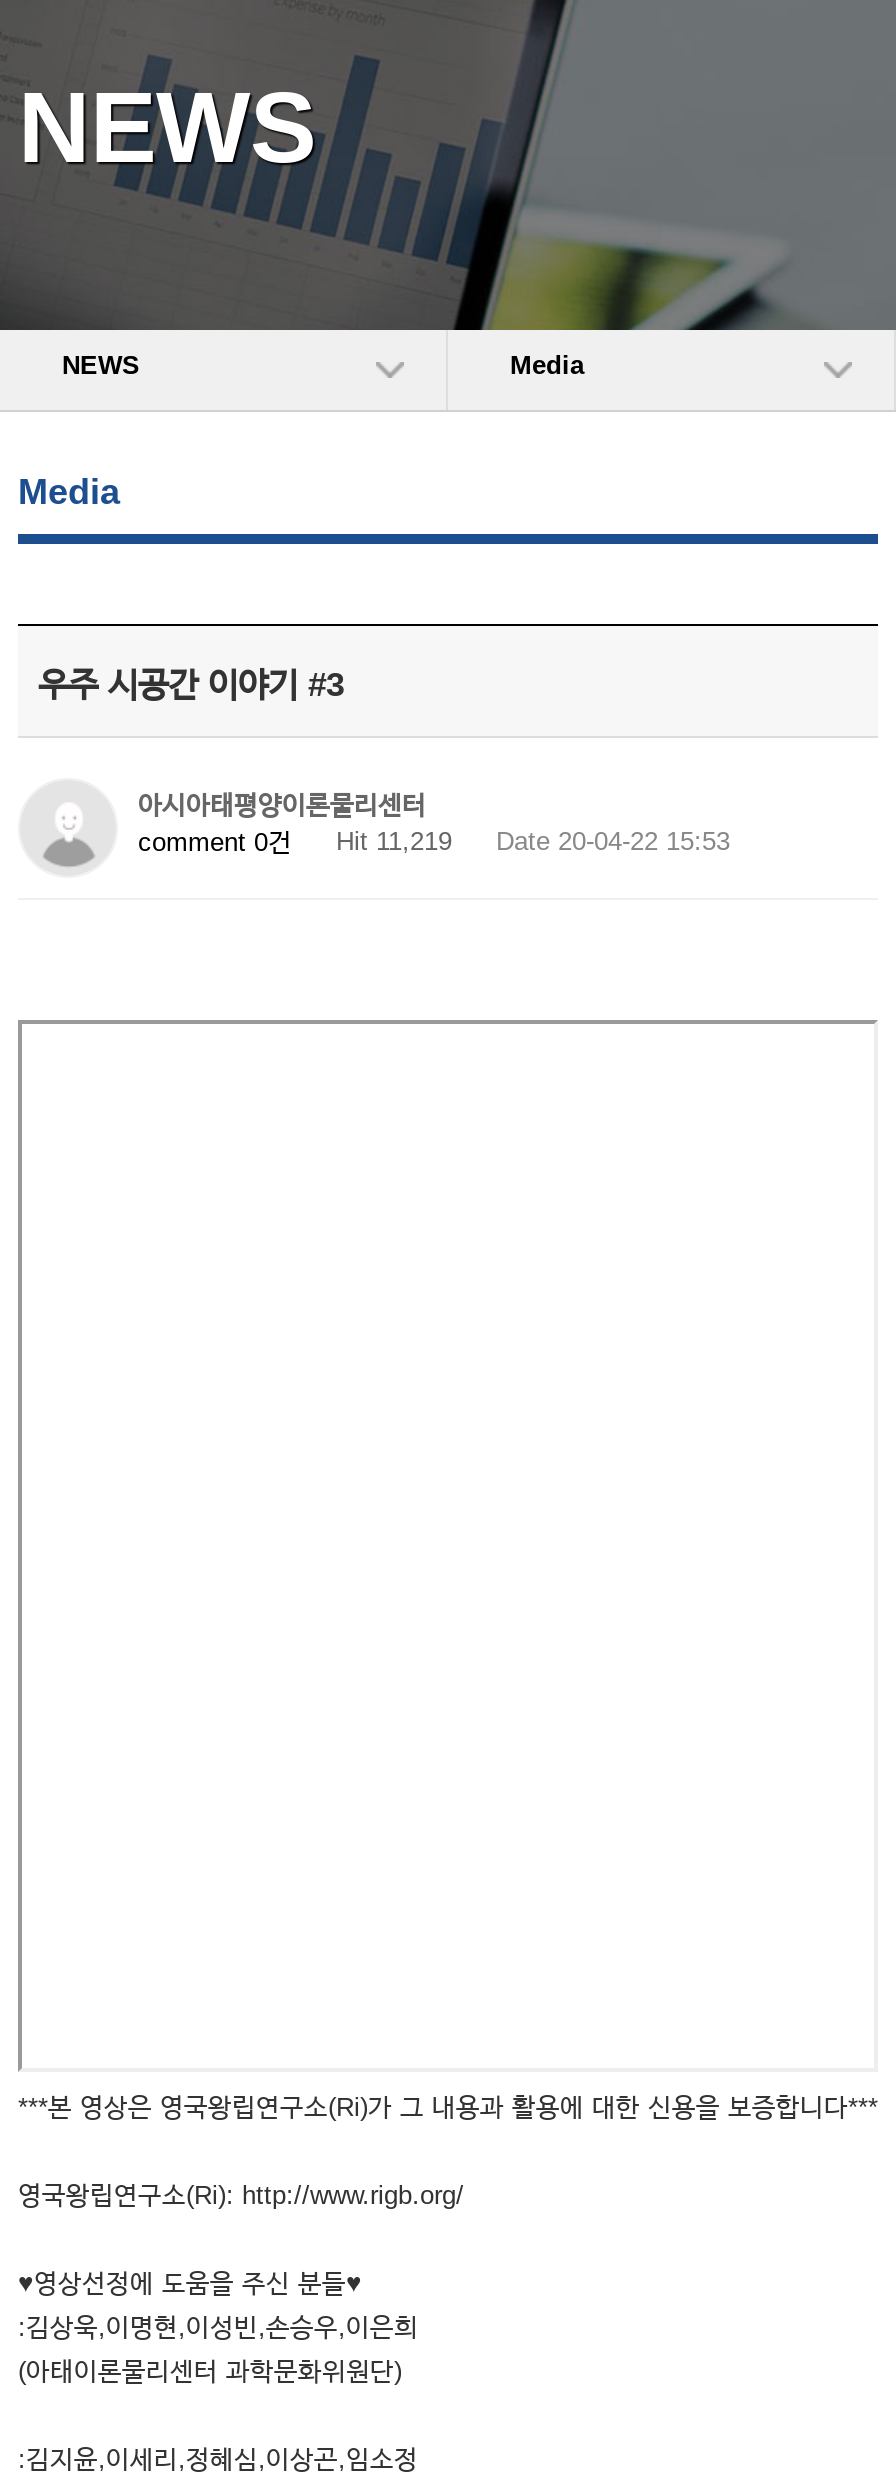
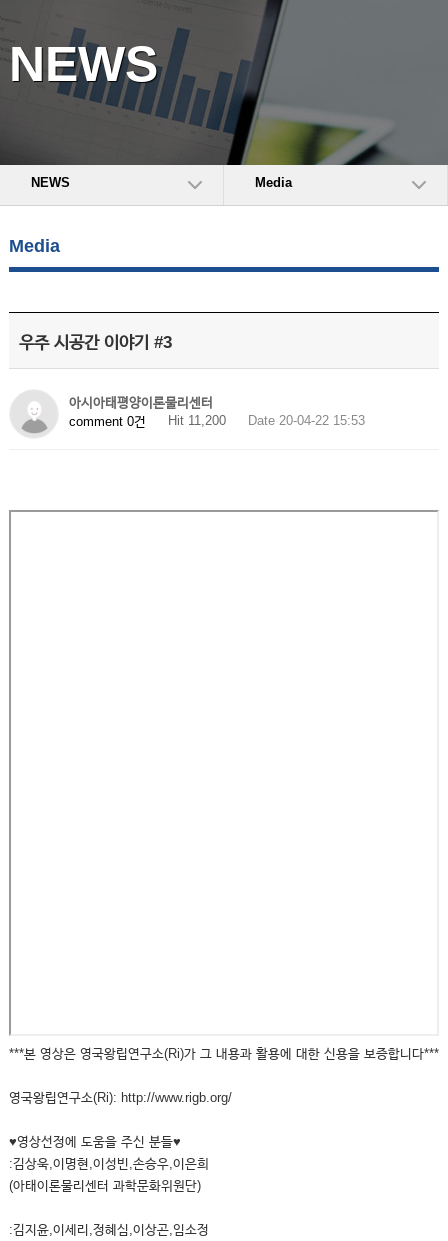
- comment 0건 Hit 11,219 Date 20-04-22 15:53
+ comment 0건 Hit 11,200 Date 20-04-22 15:53
